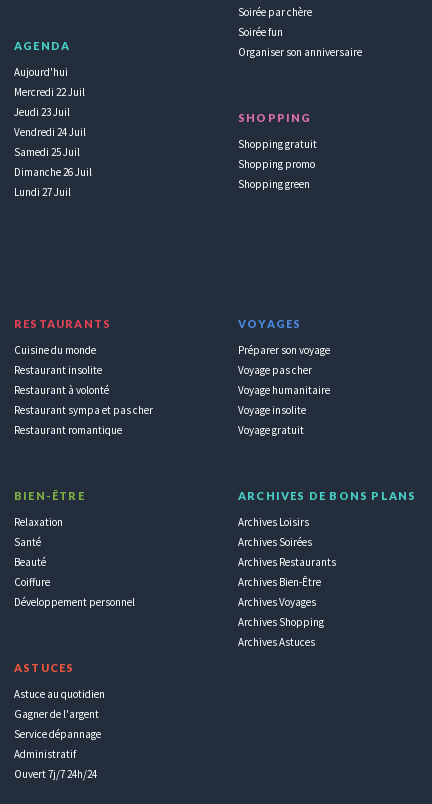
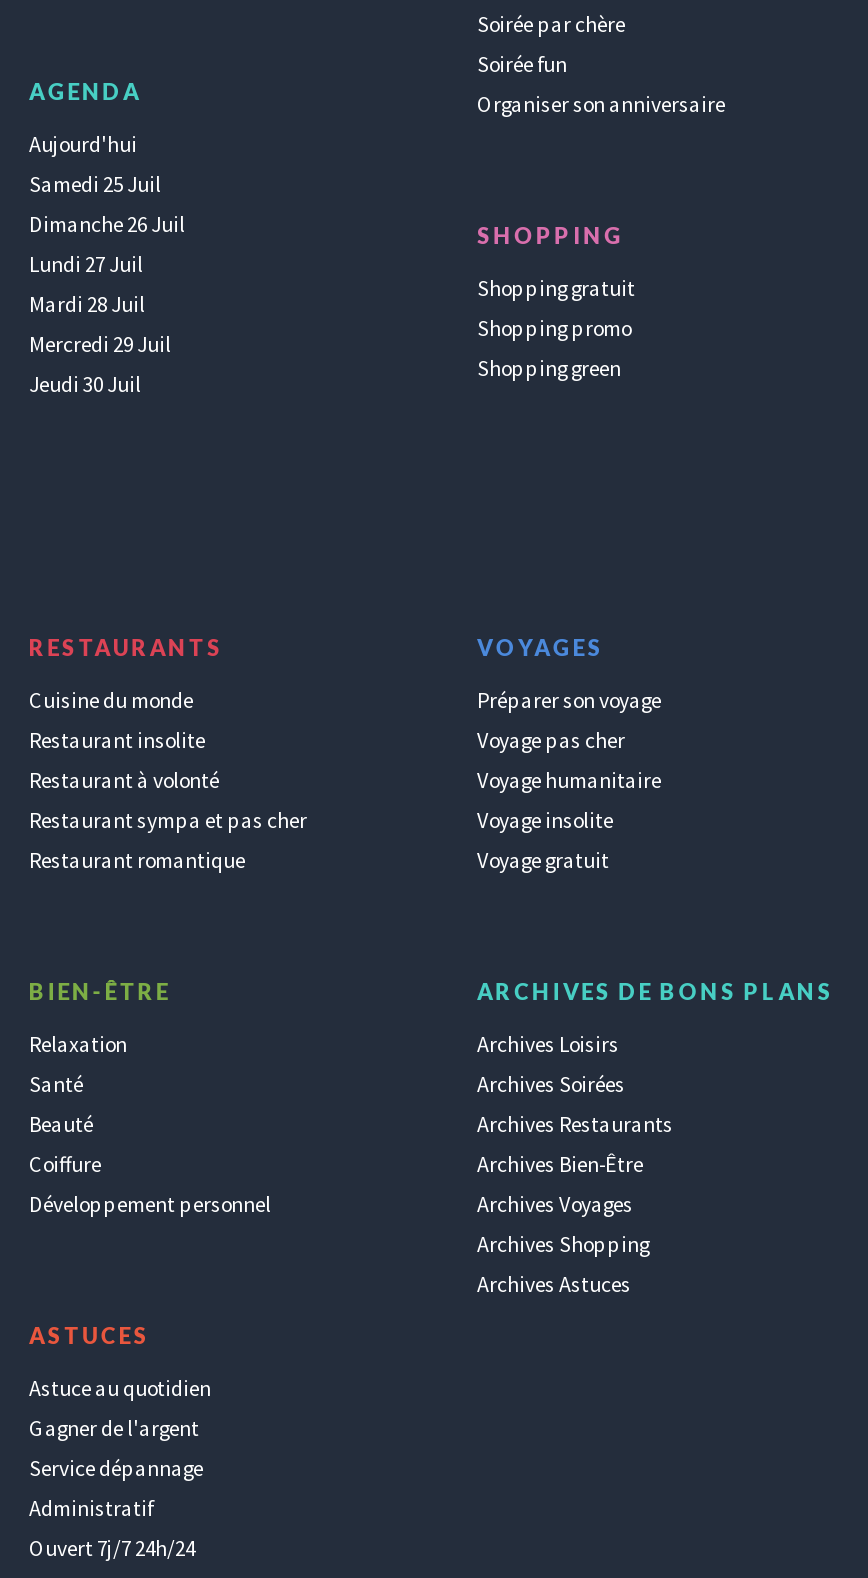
- Mercredi 22 Juil
- Jeudi 23 Juil
- Vendredi 24 Juil

+ Mardi 28 Juil
+ Mercredi 29 Juil
+ Jeudi 30 Juil

moved up: Samedi 25 Juil | Dimanche 26 Juil | Lundi 27 Juil
